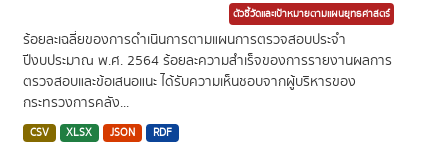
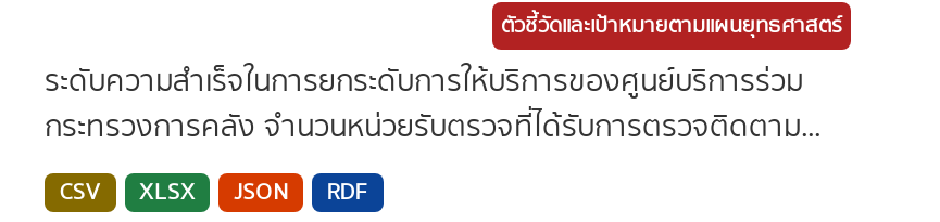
- ร้อยละเฉลี่ยของการดำเนินการตามแผนการตรวจสอบประจำ
- ปีงบประมาณ พ.ศ. 2564 ร้อยละความสำเร็จของการรายงานผลการ
- ตรวจสอบและข้อเสนอแนะ ได้รับความเห็นชอบจากผู้บริหารของ
- กระทรวงการคลัง...
+ ระดับความสำเร็จในการยกระดับการให้บริการของศูนย์บริการร่วม
+ กระทรวงการคลัง จำนวนหน่วยรับตรวจที่ได้รับการตรวจติดตาม...
